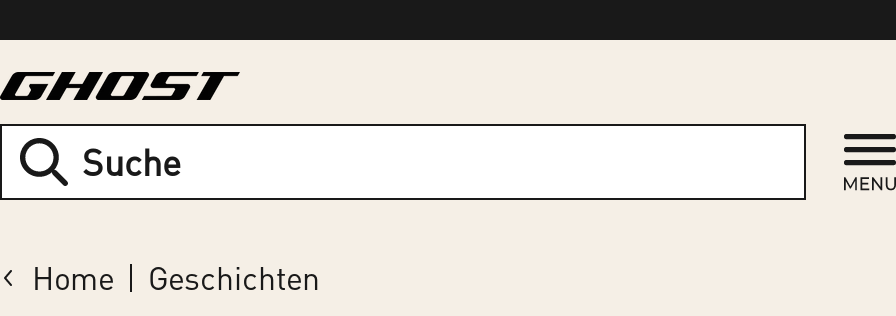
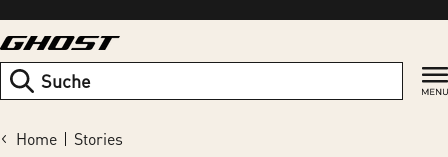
- Geschichten
+ Stories
